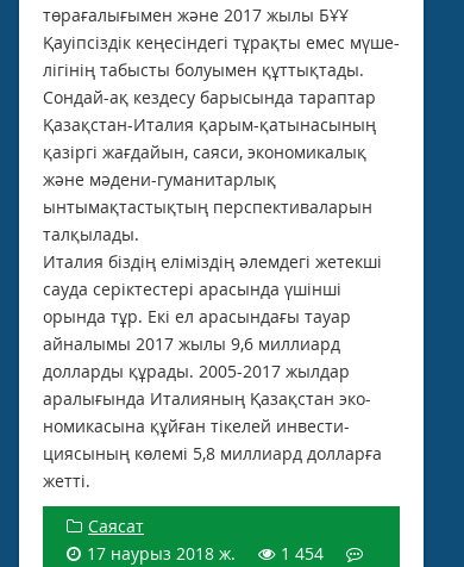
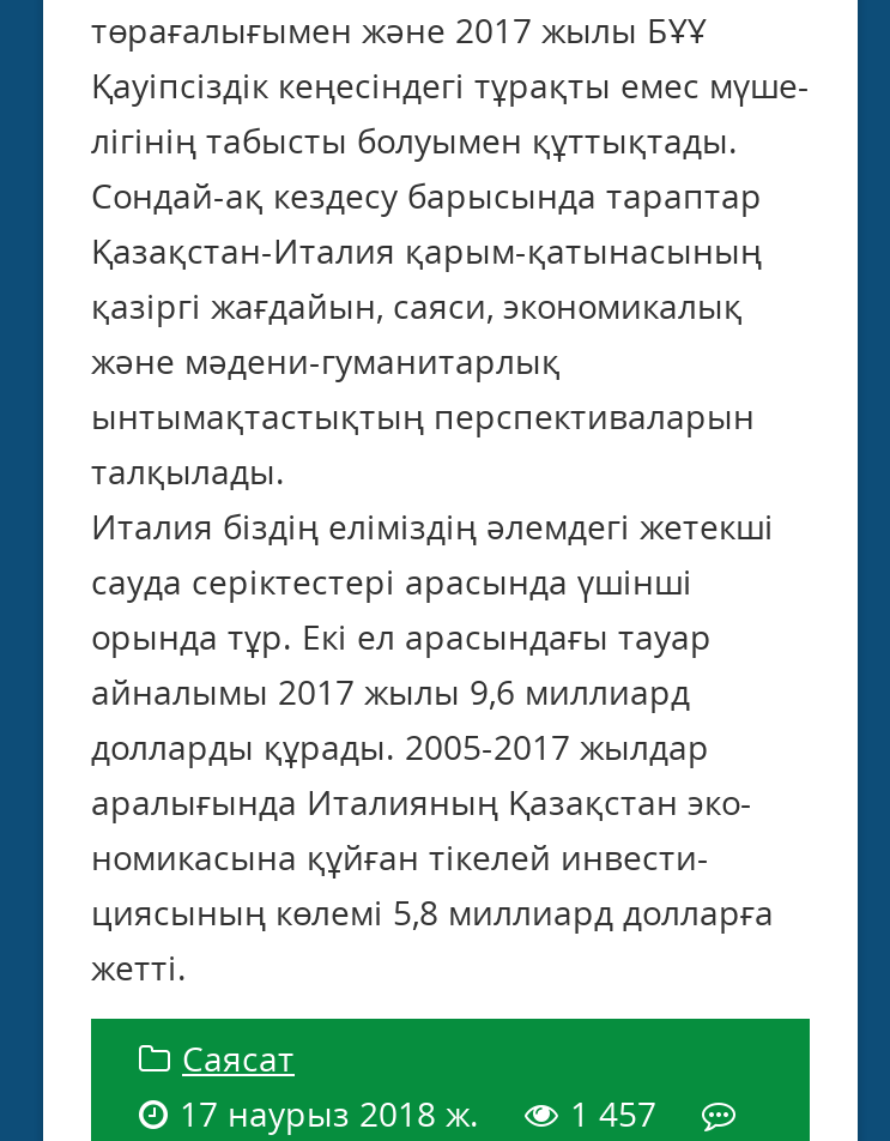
- 17 наурыз 2018 ж. 1 454
+ 17 наурыз 2018 ж. 1 457
